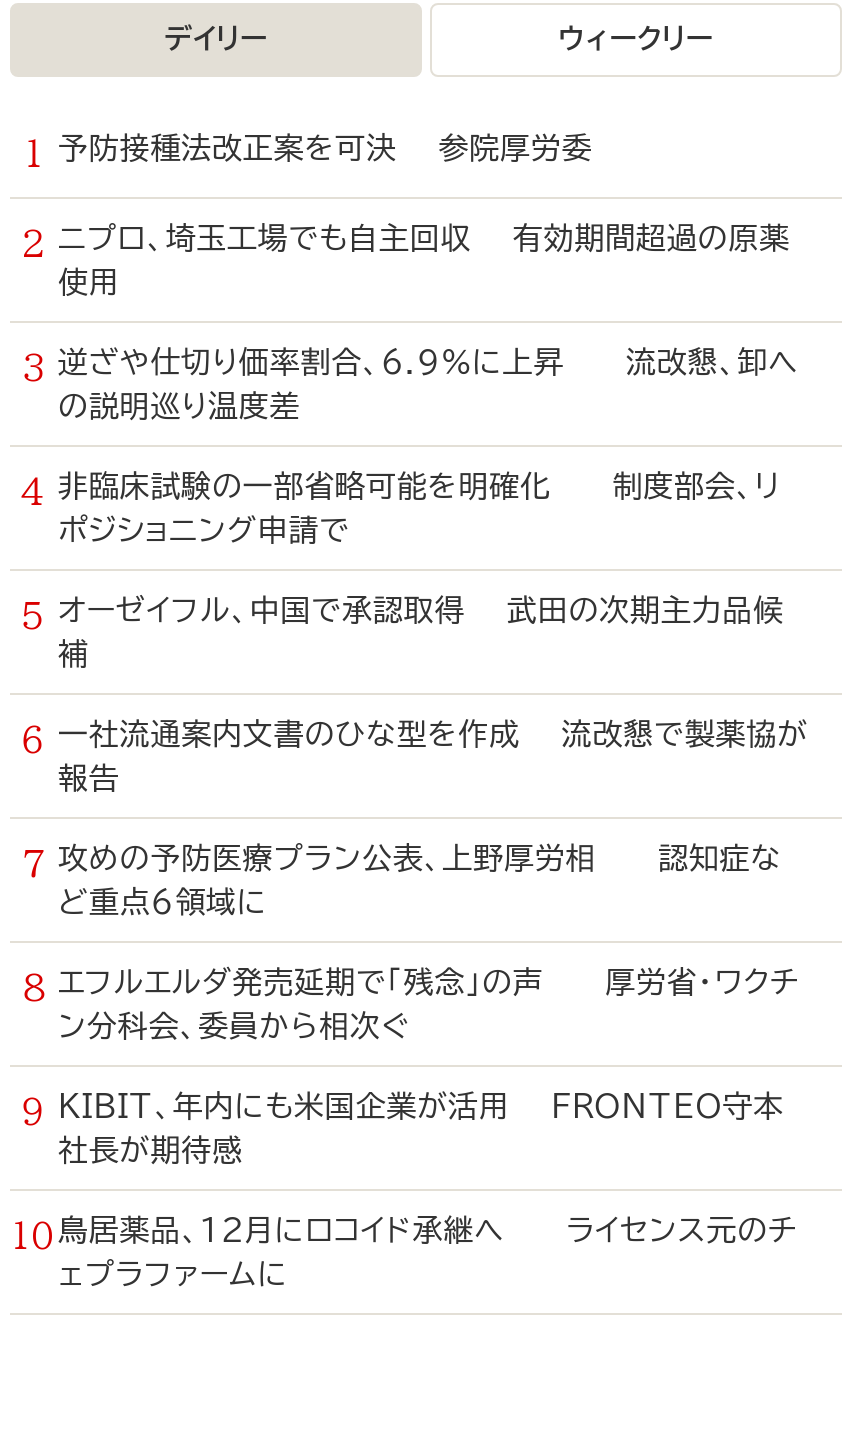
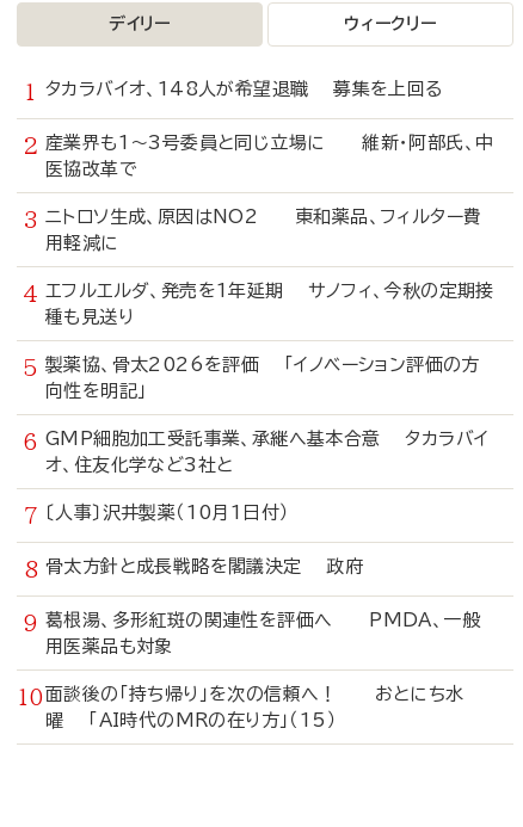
- 予防接種法改正案を可決 参院厚労委
- ニプロ、埼玉工場でも自主回収 有効期間超過の原薬
- 使用
- 逆ざや仕切り価率割合、6.9％に上昇 流改懇、卸へ
- の説明巡り温度差
- 非臨床試験の一部省略可能を明確化 制度部会、リ
- ポジショニング申請で
- オーゼイフル、中国で承認取得 武田の次期主力品候
- 補
- 一社流通案内文書のひな型を作成 流改懇で製薬協が
- 報告
- 攻めの予防医療プラン公表、上野厚労相 認知症な
- ど重点6領域に
- エフルエルダ発売延期で「残念」の声 厚労省・ワクチ
- ン分科会、委員から相次ぐ
- KIBIT、年内にも米国企業が活用 FRONTEO守本
- 社長が期待感
- 鳥居薬品、12月にロコイド承継へ ライセンス元のチ
- ェプラファームに
+ タカラバイオ、148人が希望退職 募集を上回る
+ 産業界も1～3号委員と同じ立場に 維新・阿部氏、中
+ 医協改革で
+ ニトロソ生成、原因はNO2 東和薬品、フィルター費
+ 用軽減に
+ エフルエルダ、発売を1年延期 サノフィ、今秋の定期接
+ 種も見送り
+ 製薬協、骨太2026を評価 「イノベーション評価の方
+ 向性を明記」
+ GMP細胞加工受託事業、承継へ基本合意 タカラバイ
+ オ、住友化学など3社と
+ 〔人事〕沢井製薬（10月1日付）
+ 骨太方針と成長戦略を閣議決定 政府
+ 葛根湯、多形紅斑の関連性を評価へ PMDA、一般
+ 用医薬品も対象
+ 面談後の「持ち帰り」を次の信頼へ！ おとにち水
+ 曜 「AI時代のMRの在り方」（15）
